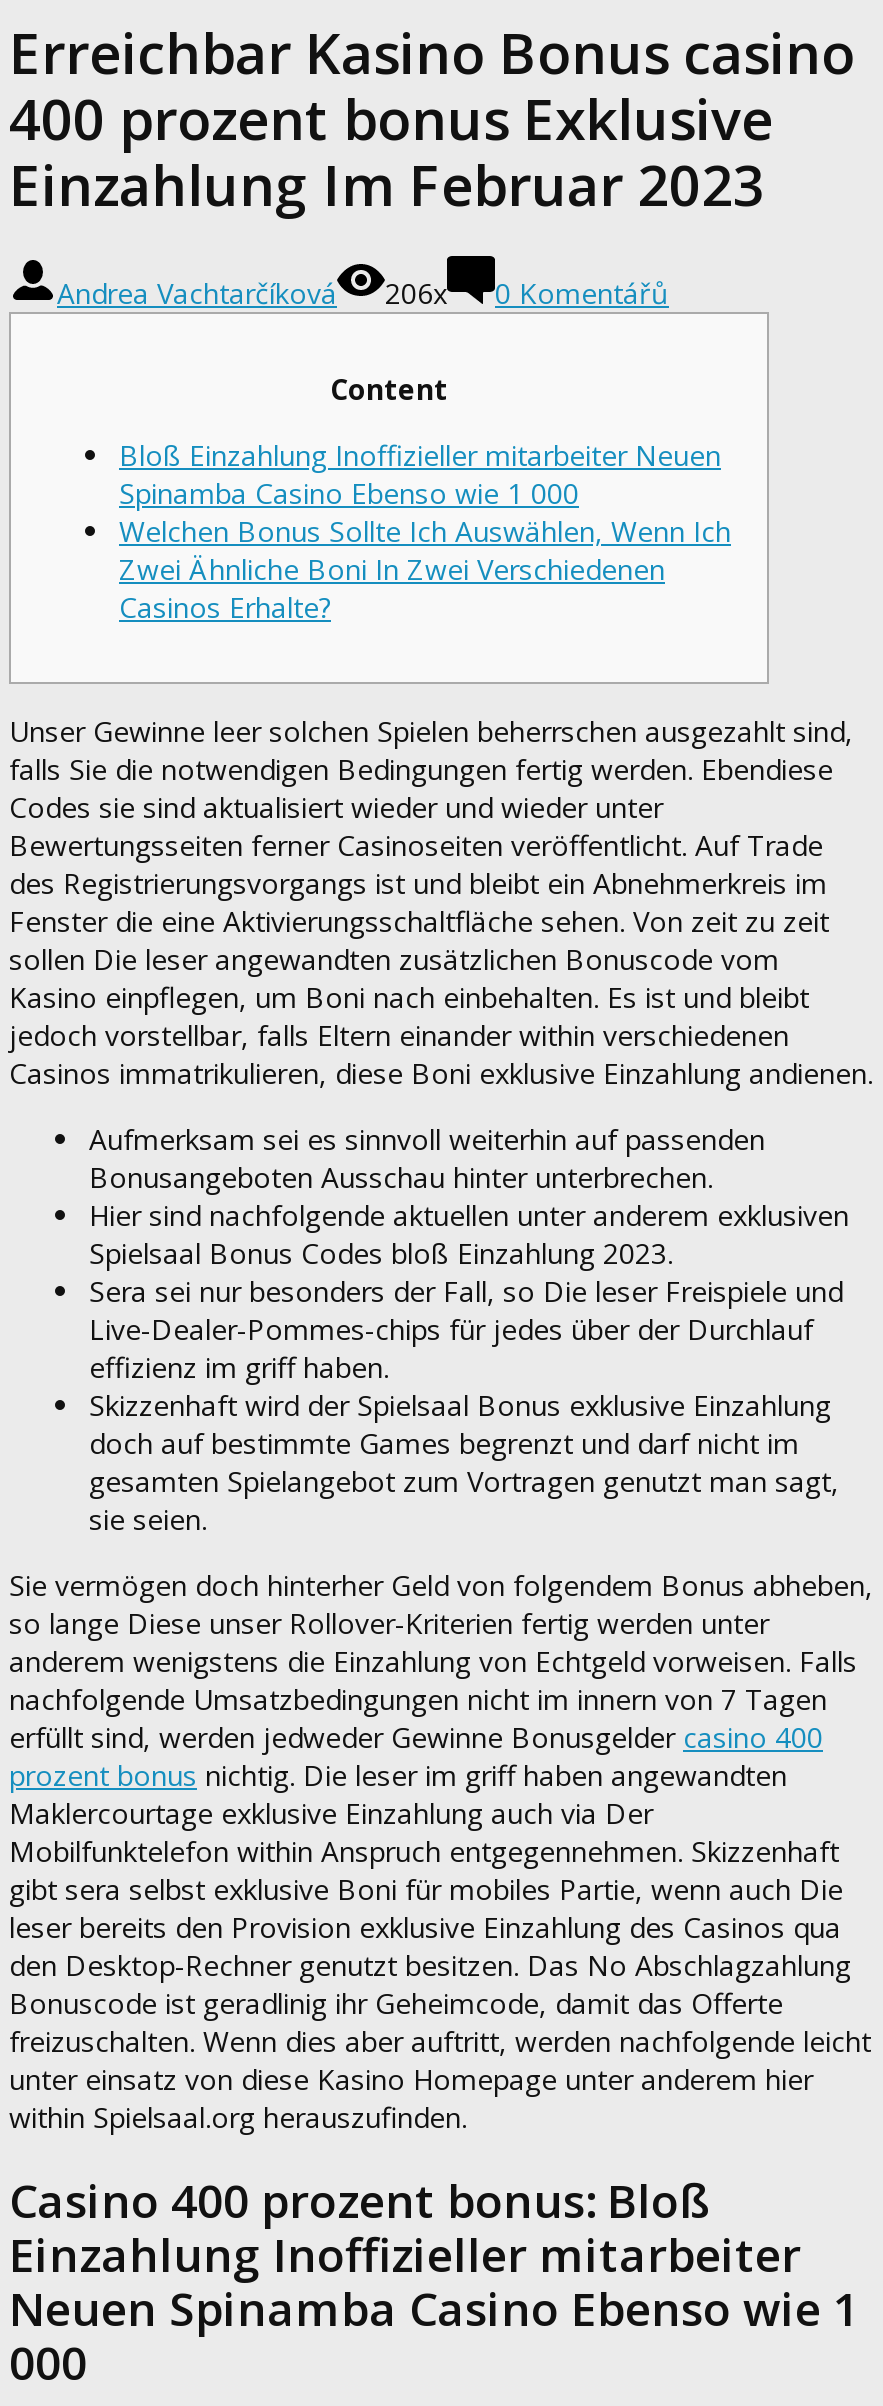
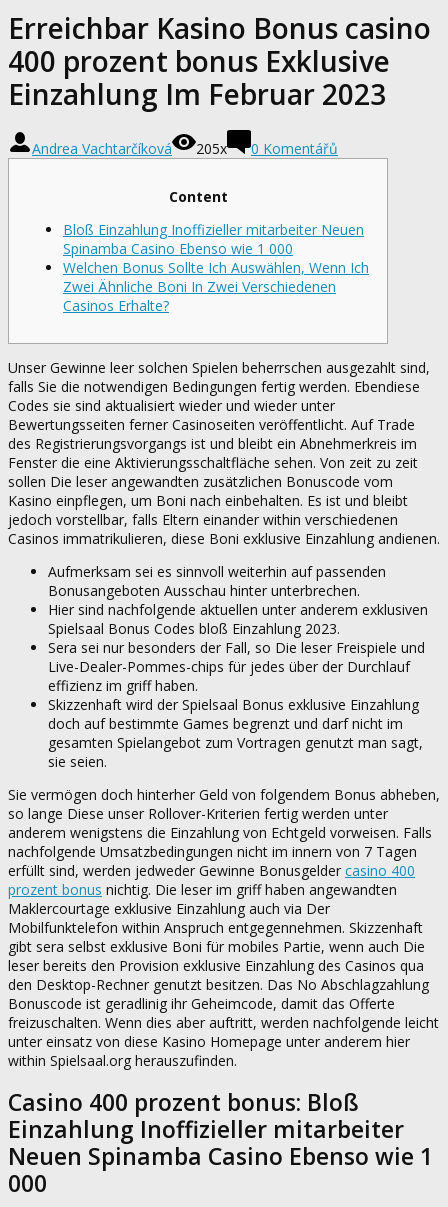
- 206x
+ 205x
